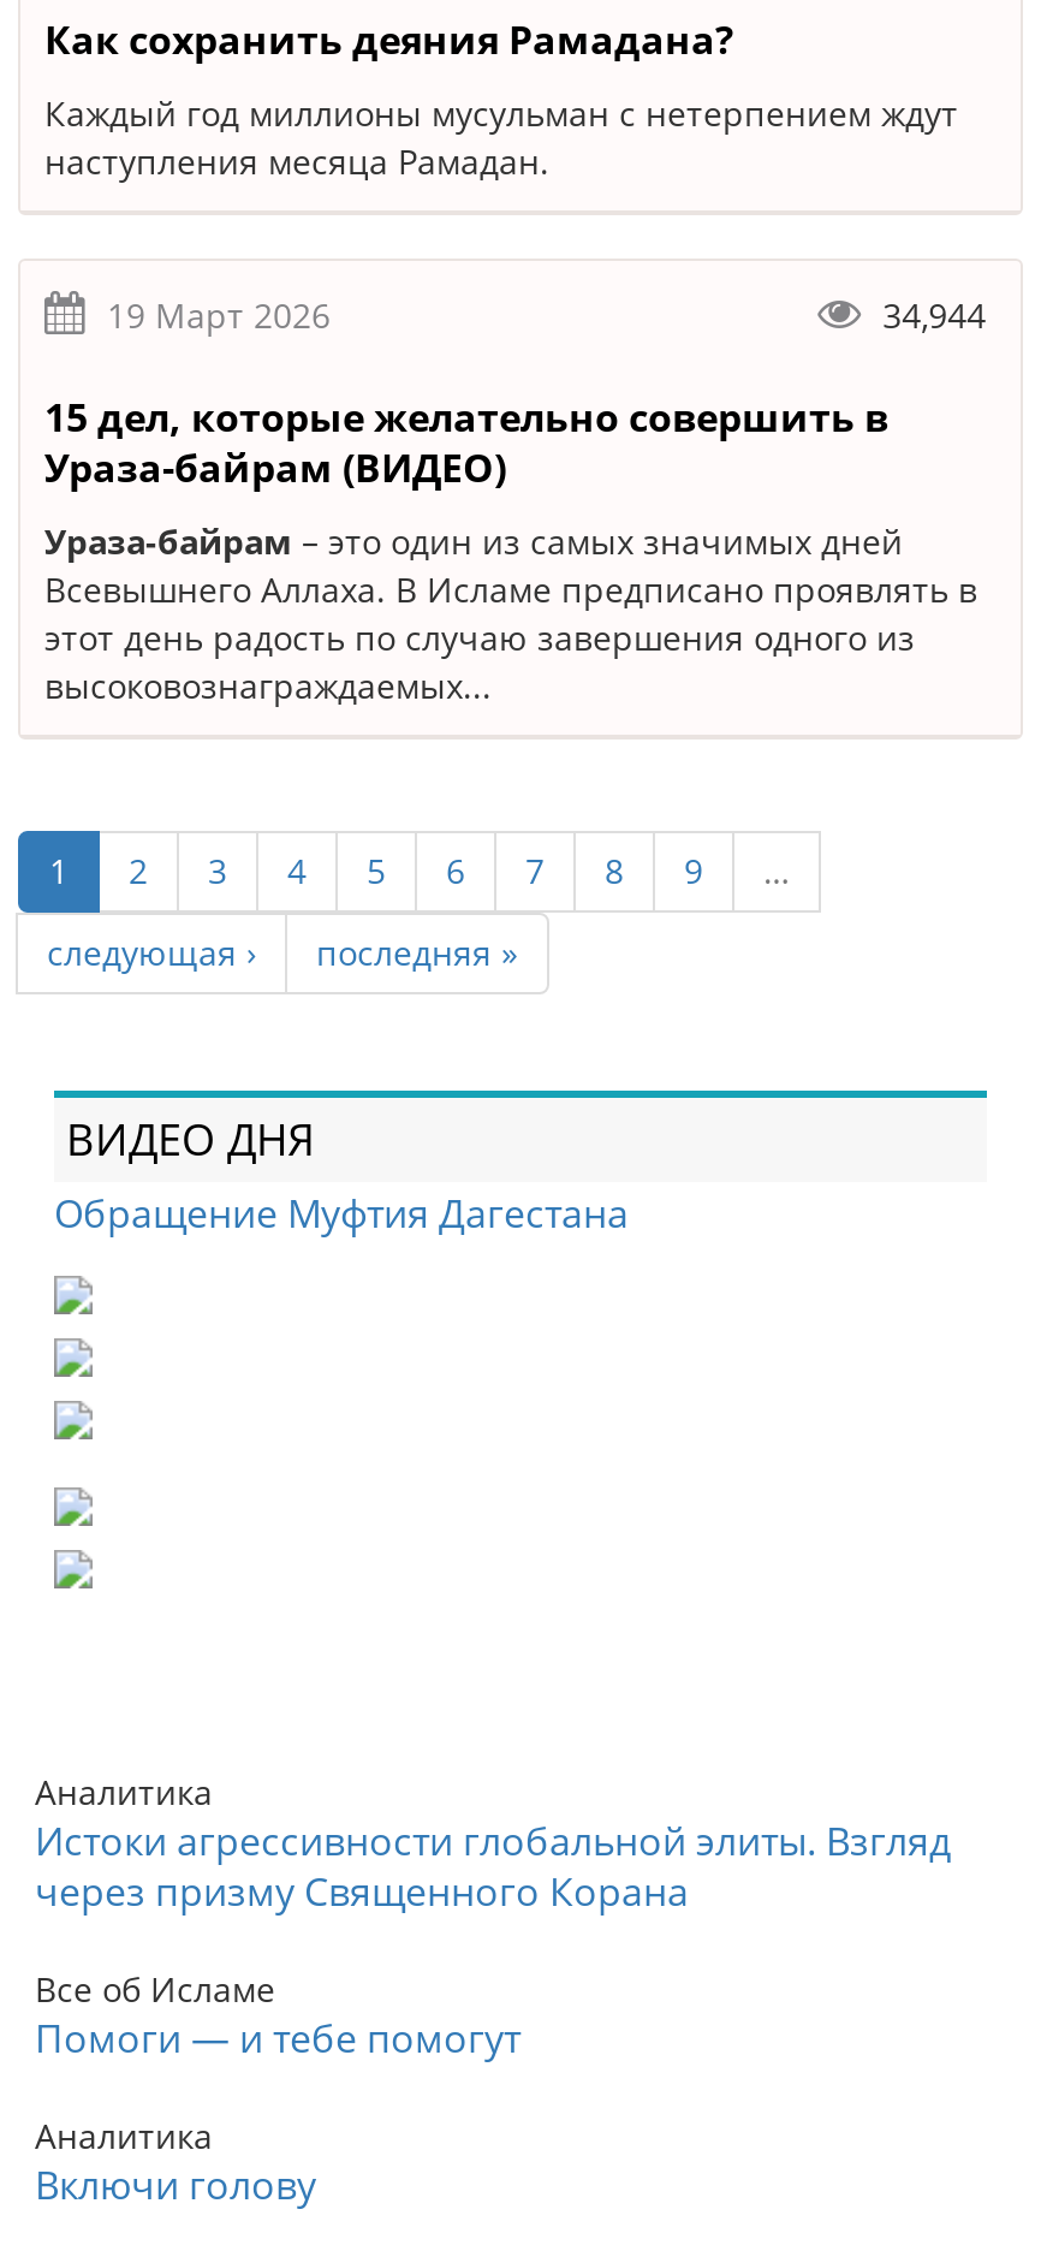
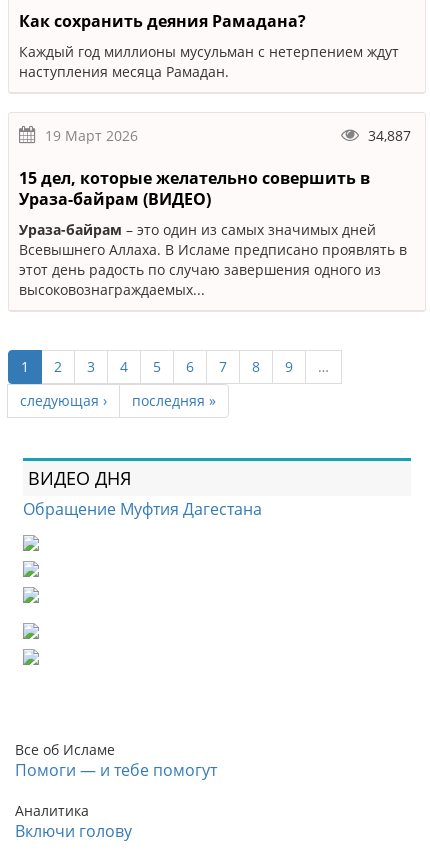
- 34,944
+ 34,887

- Аналитика
- Истоки агрессивности глобальной элиты. Взгляд
- через призму Священного Корана
